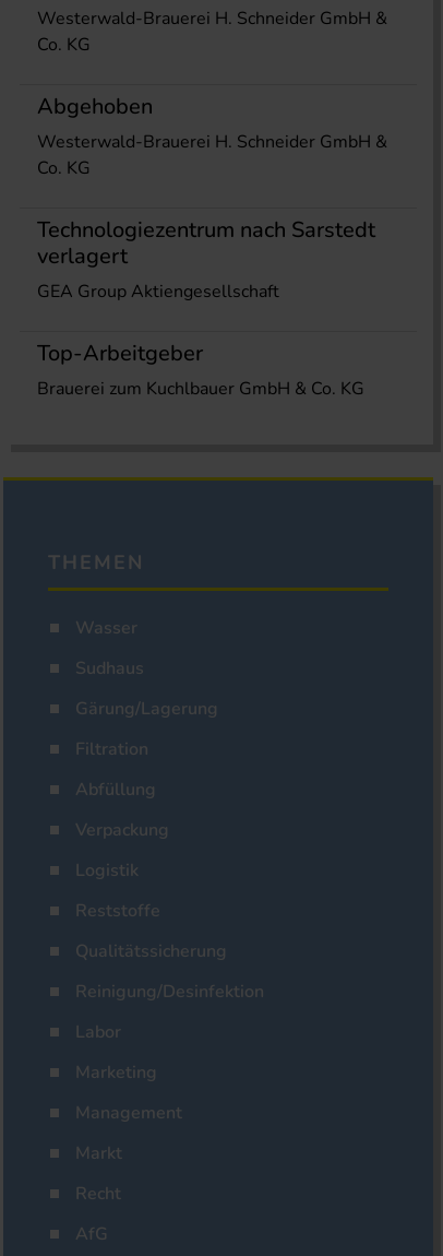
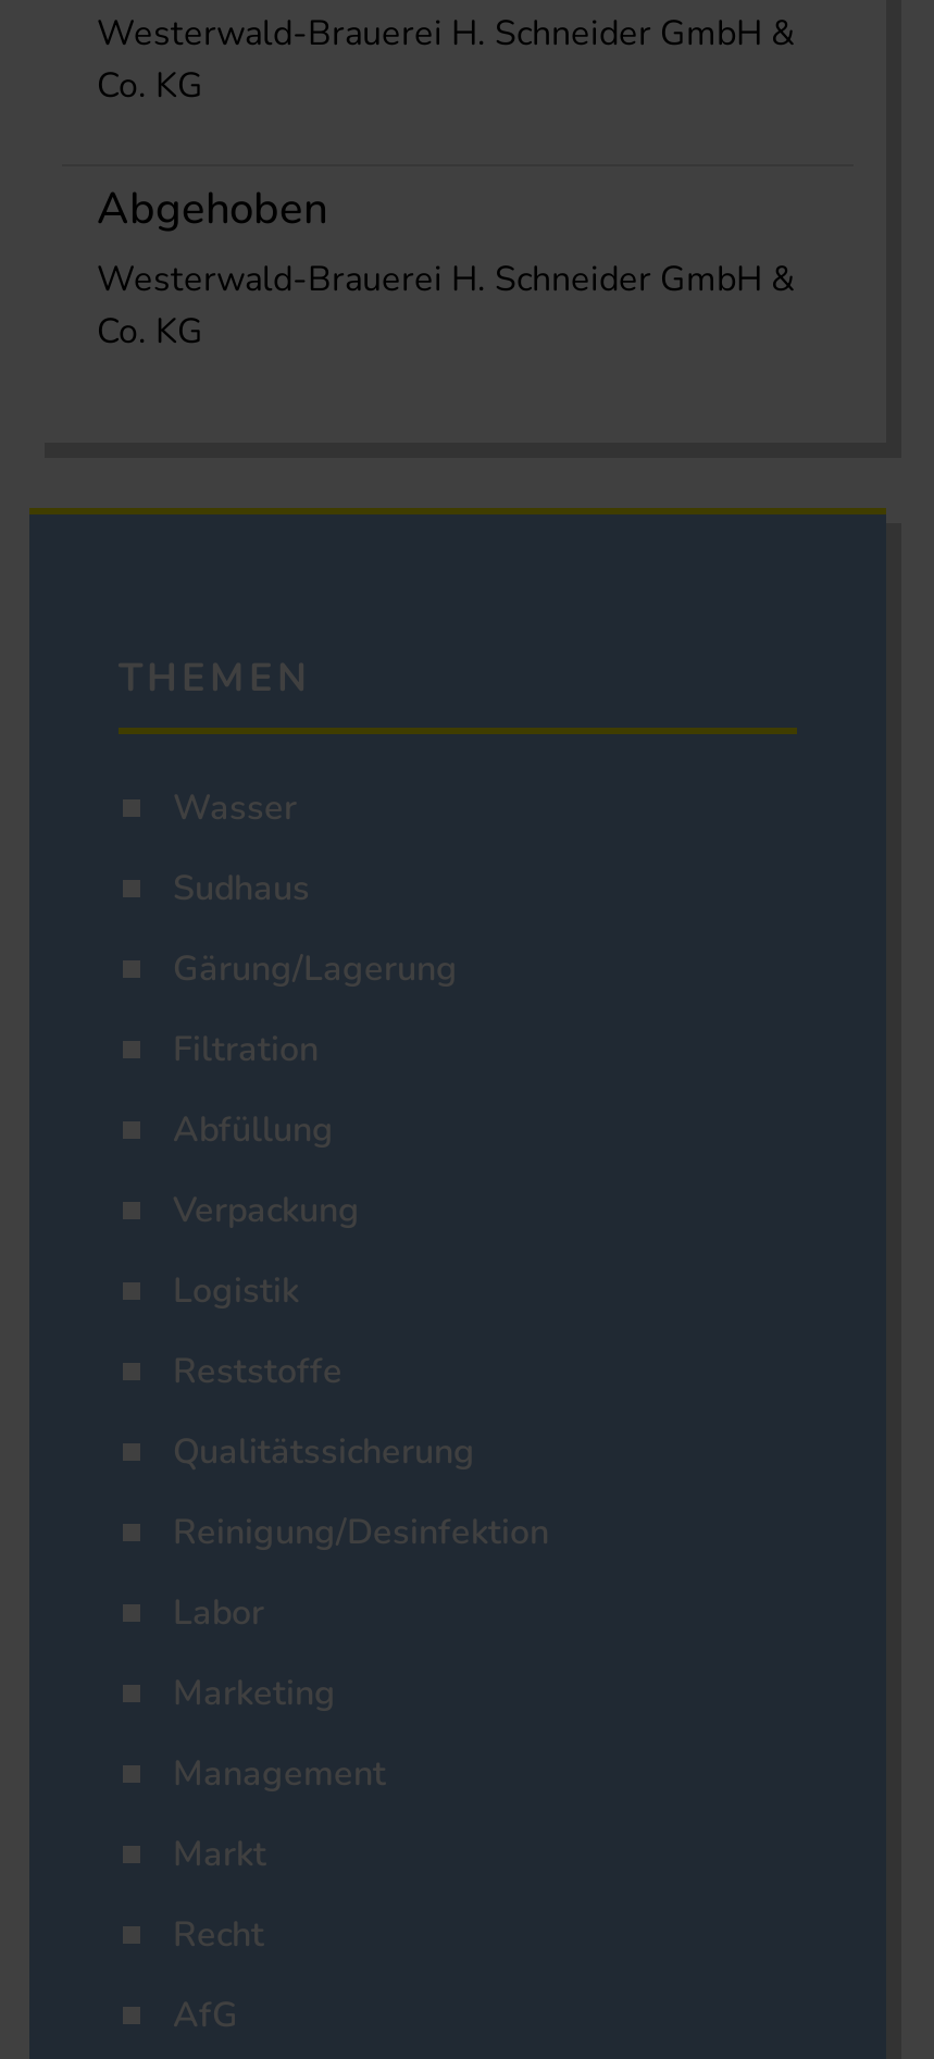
- Technologiezentrum nach Sarstedt
- verlagert
- GEA Group Aktiengesellschaft
- Top-Arbeitgeber
- Brauerei zum Kuchlbauer GmbH & Co. KG
